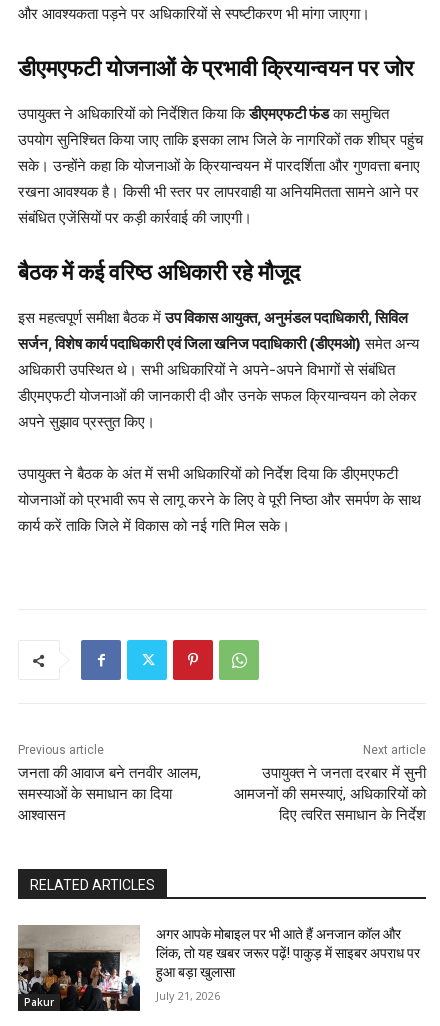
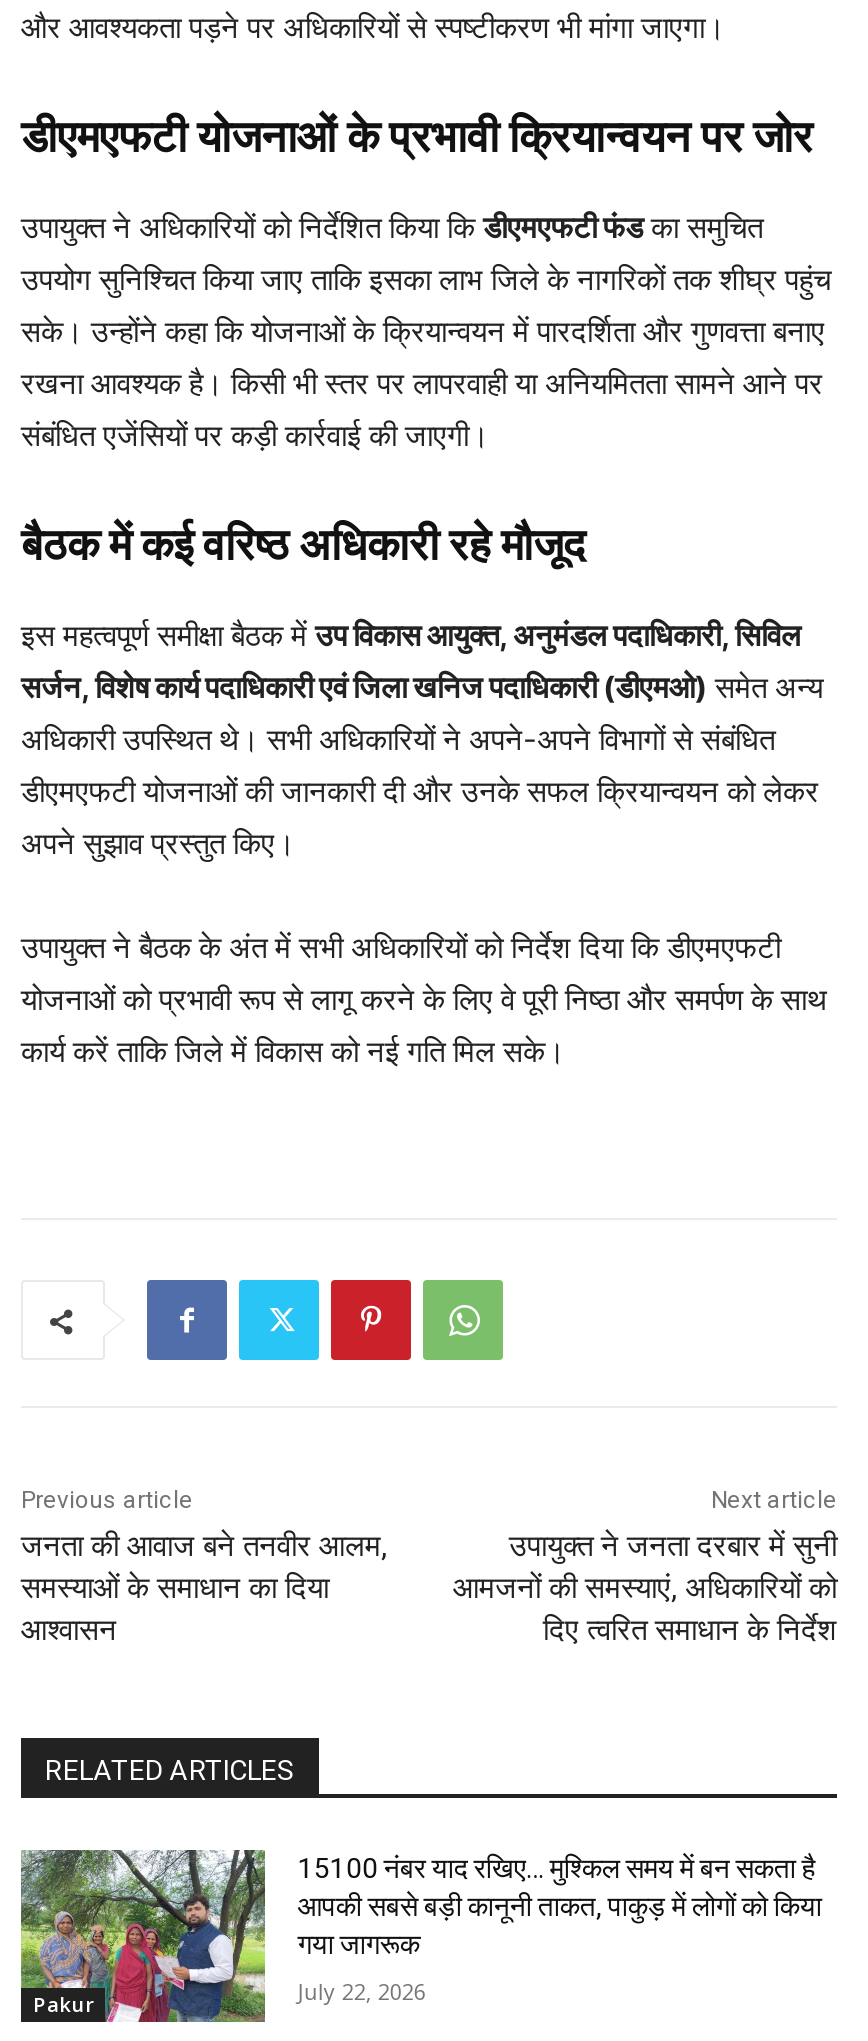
- [image]
- अगर आपके मोबाइल पर भी आते हैं अनजान कॉल और
- लिंक, तो यह खबर जरूर पढ़ें! पाकुड़ में साइबर अपराध पर
- हुआ बड़ा खुलासा
+ [image]
+ 15100 नंबर याद रखिए… मुश्किल समय में बन सकता है
+ आपकी सबसे बड़ी कानूनी ताकत, पाकुड़ में लोगों को किया
+ गया जागरूक

- July 21, 2026
+ July 22, 2026
